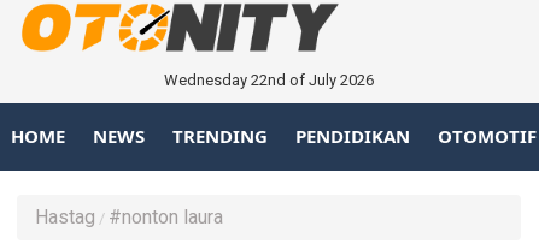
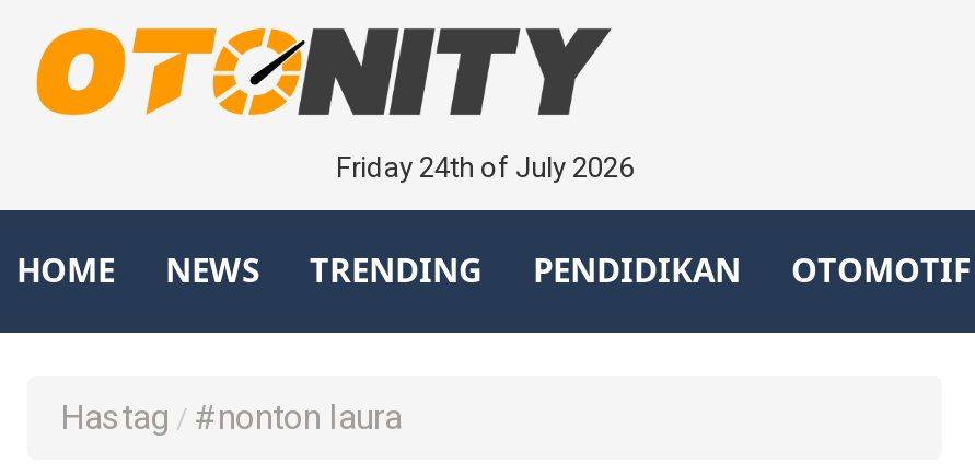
- Wednesday 22nd of July 2026
+ Friday 24th of July 2026
